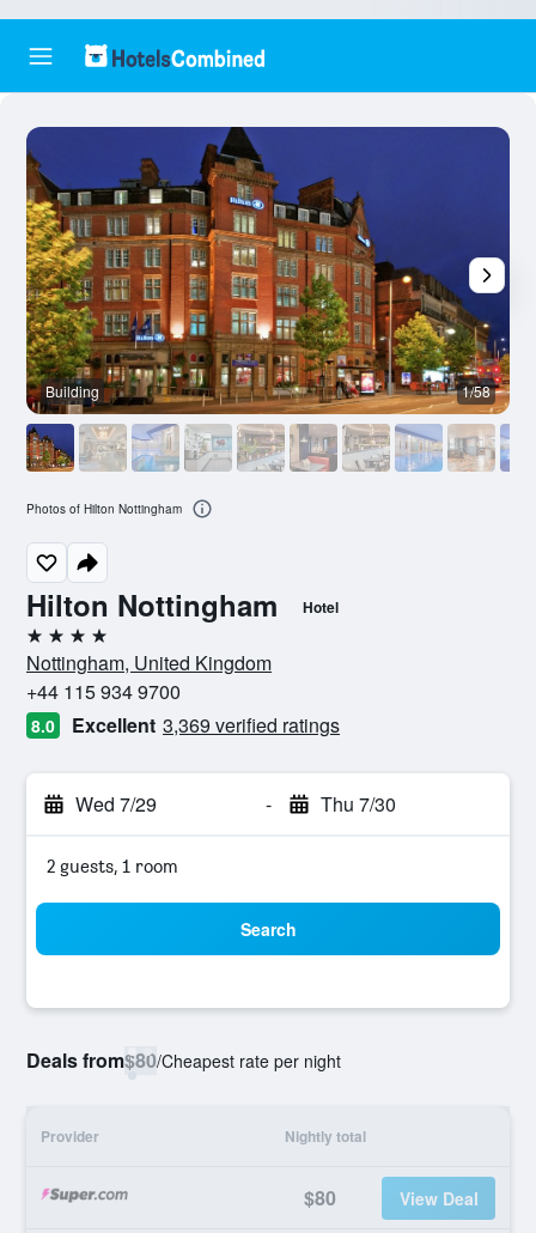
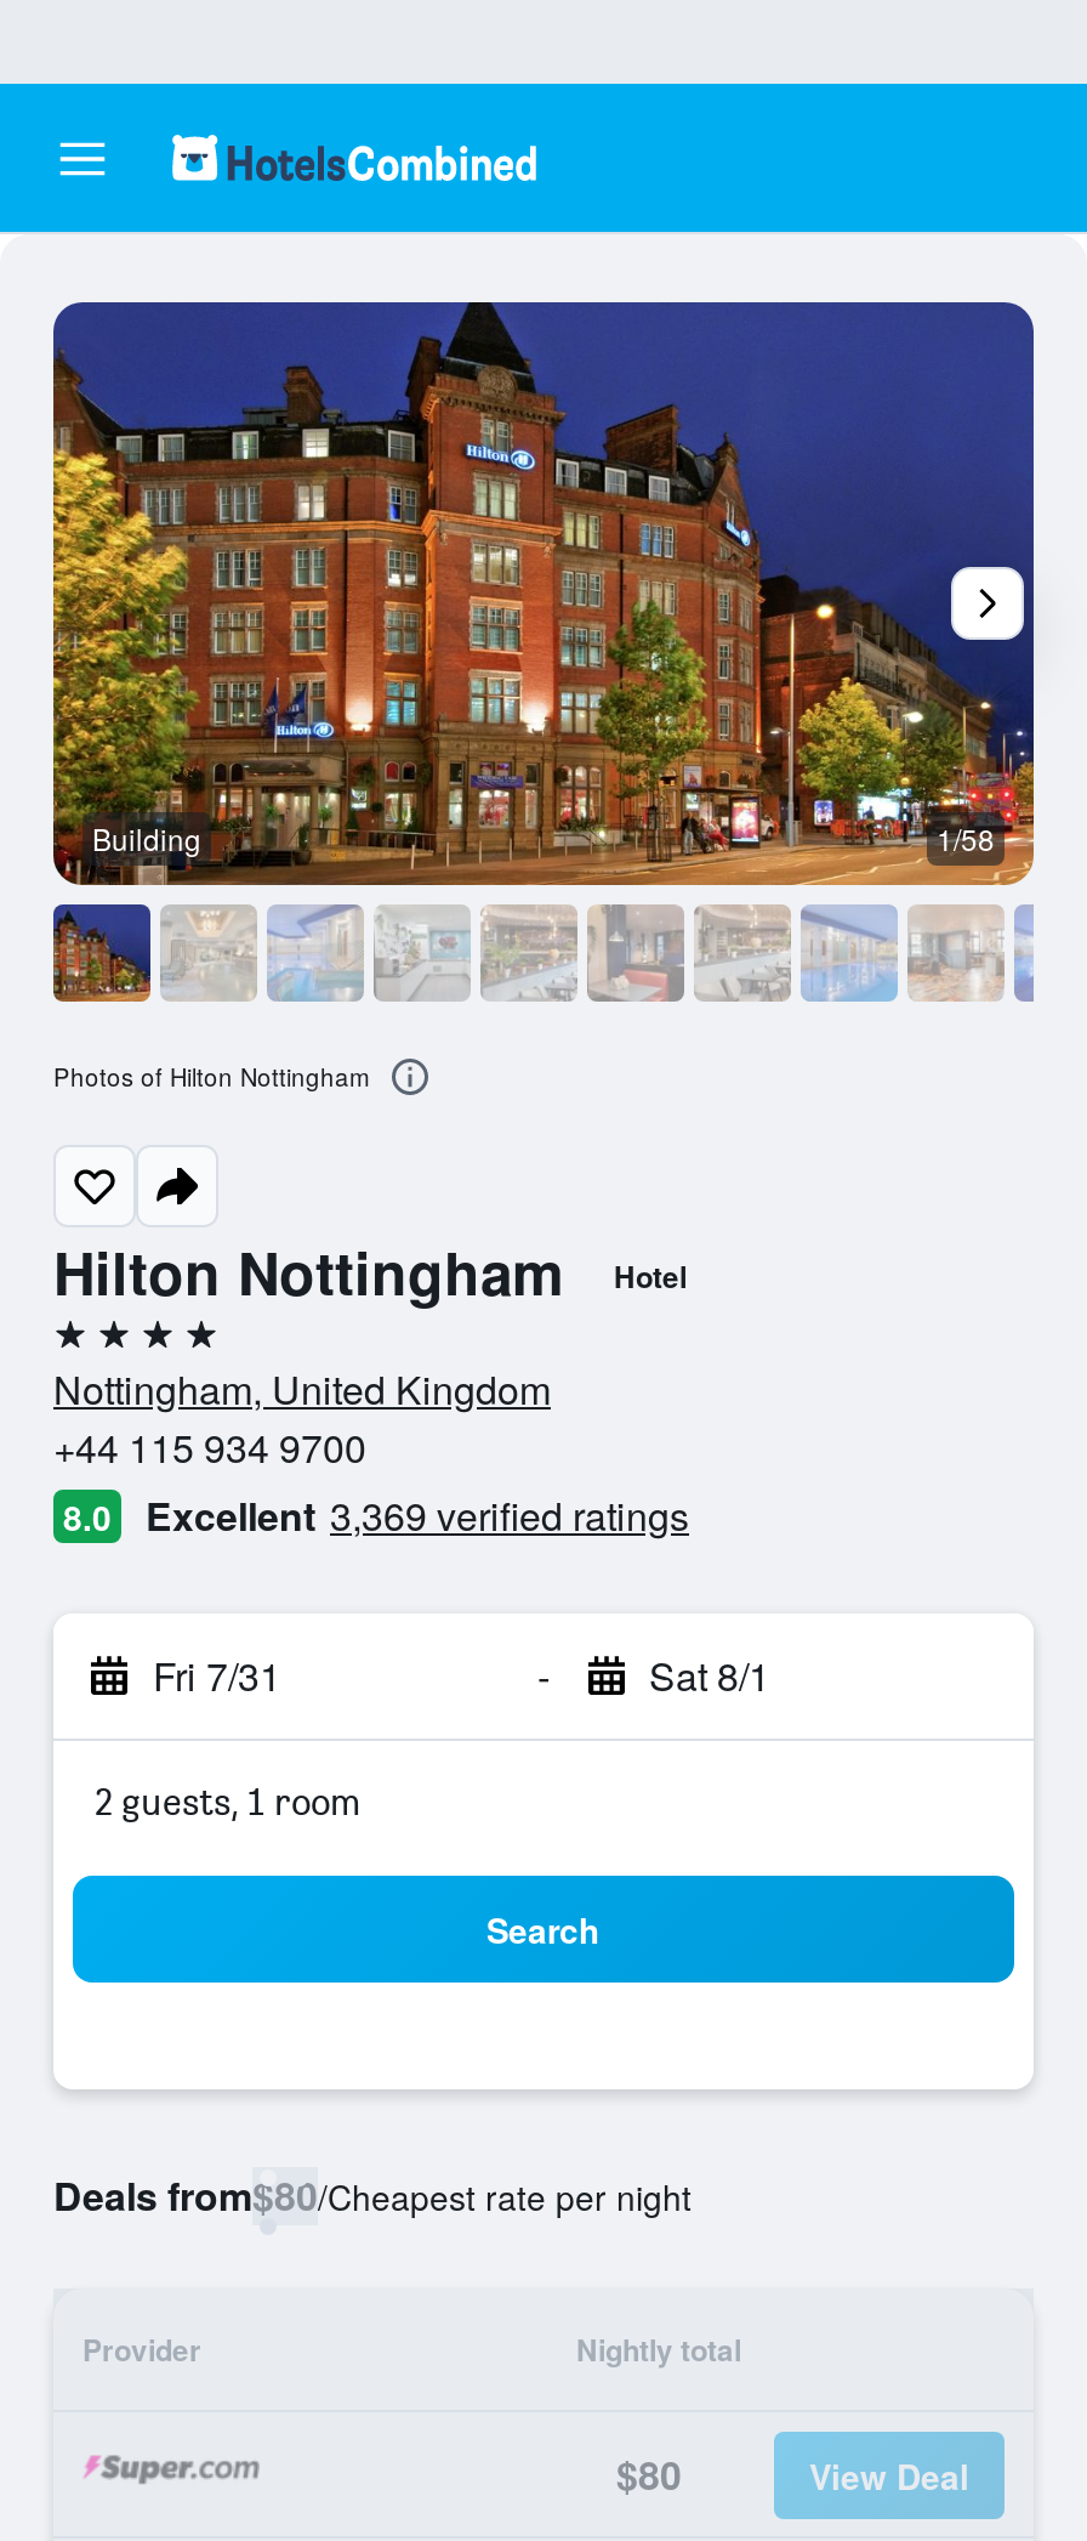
- Wed 7/29
+ Fri 7/31

- Thu 7/30
+ Sat 8/1
